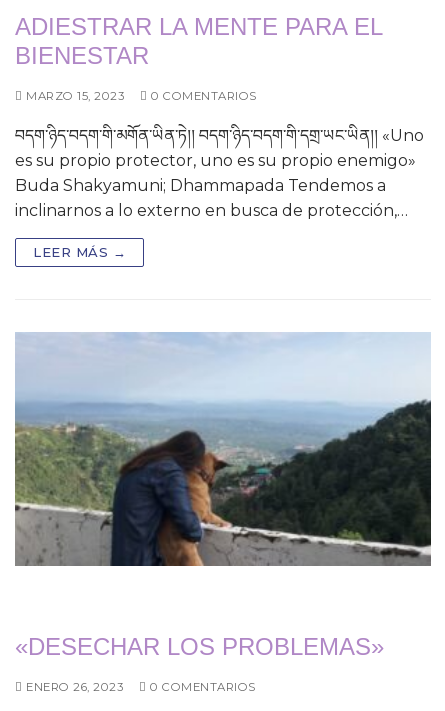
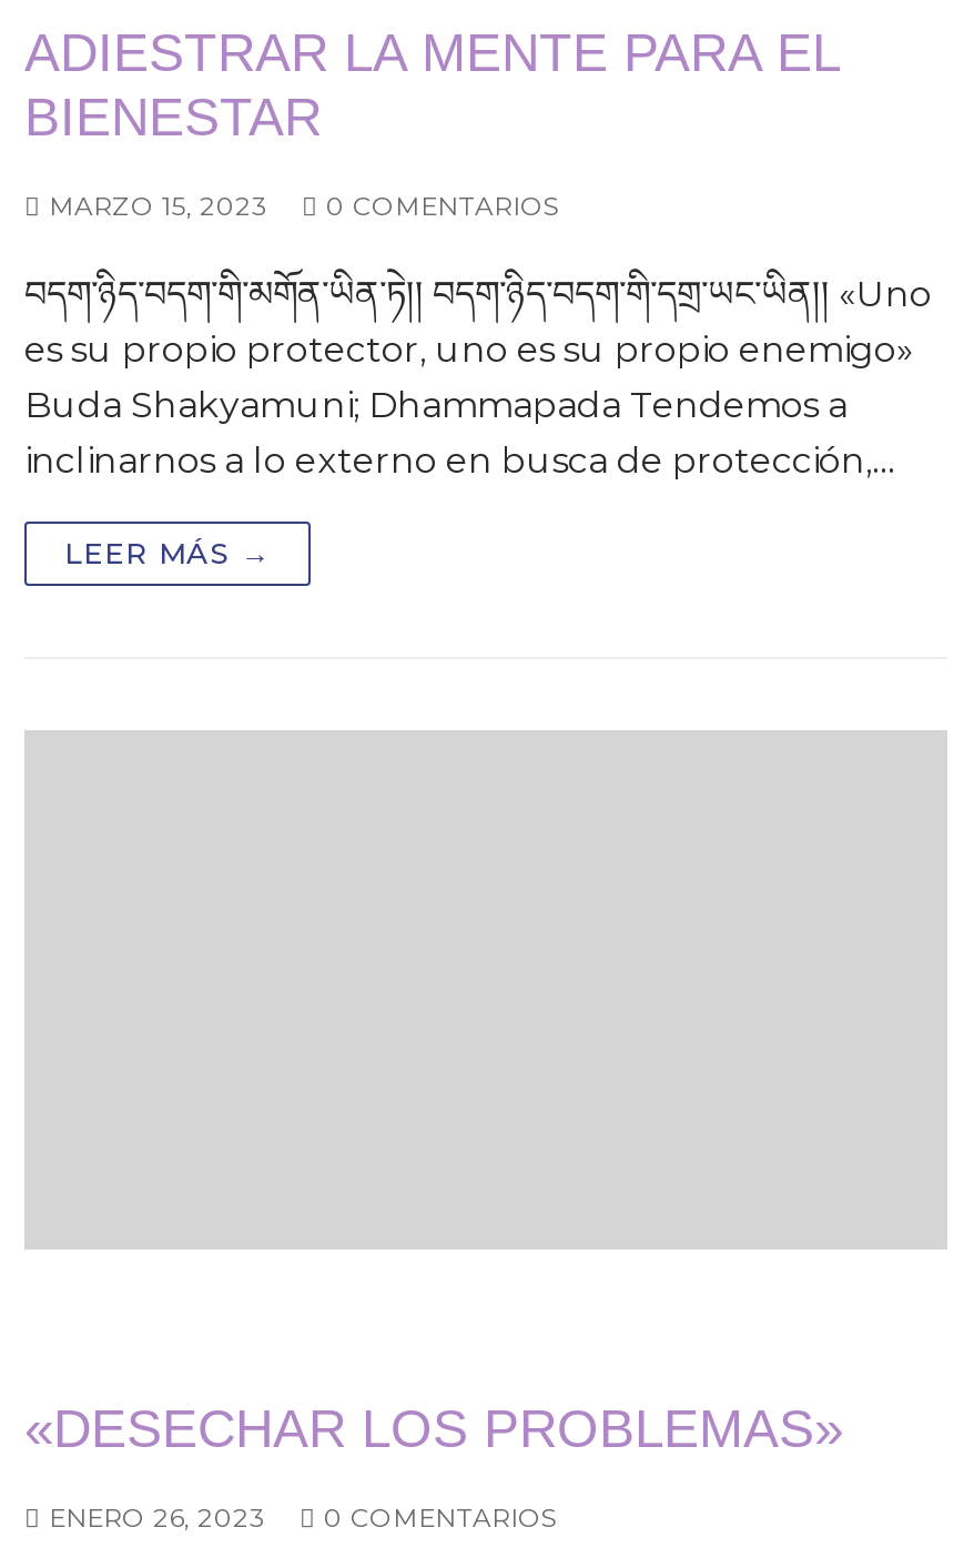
- [image]
